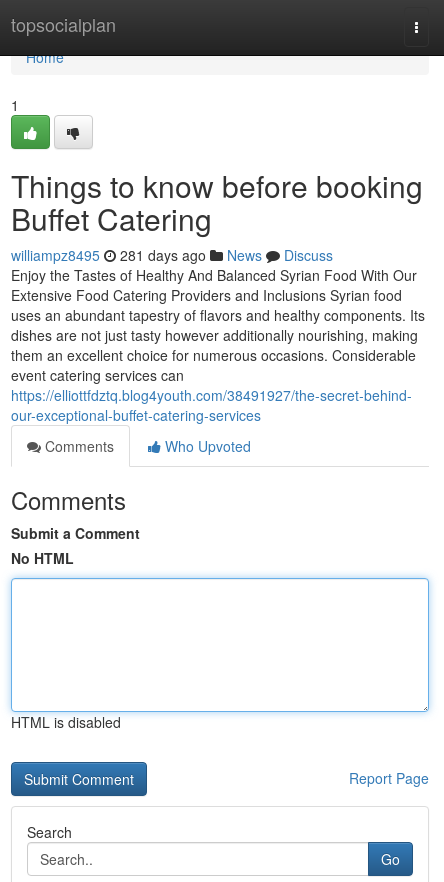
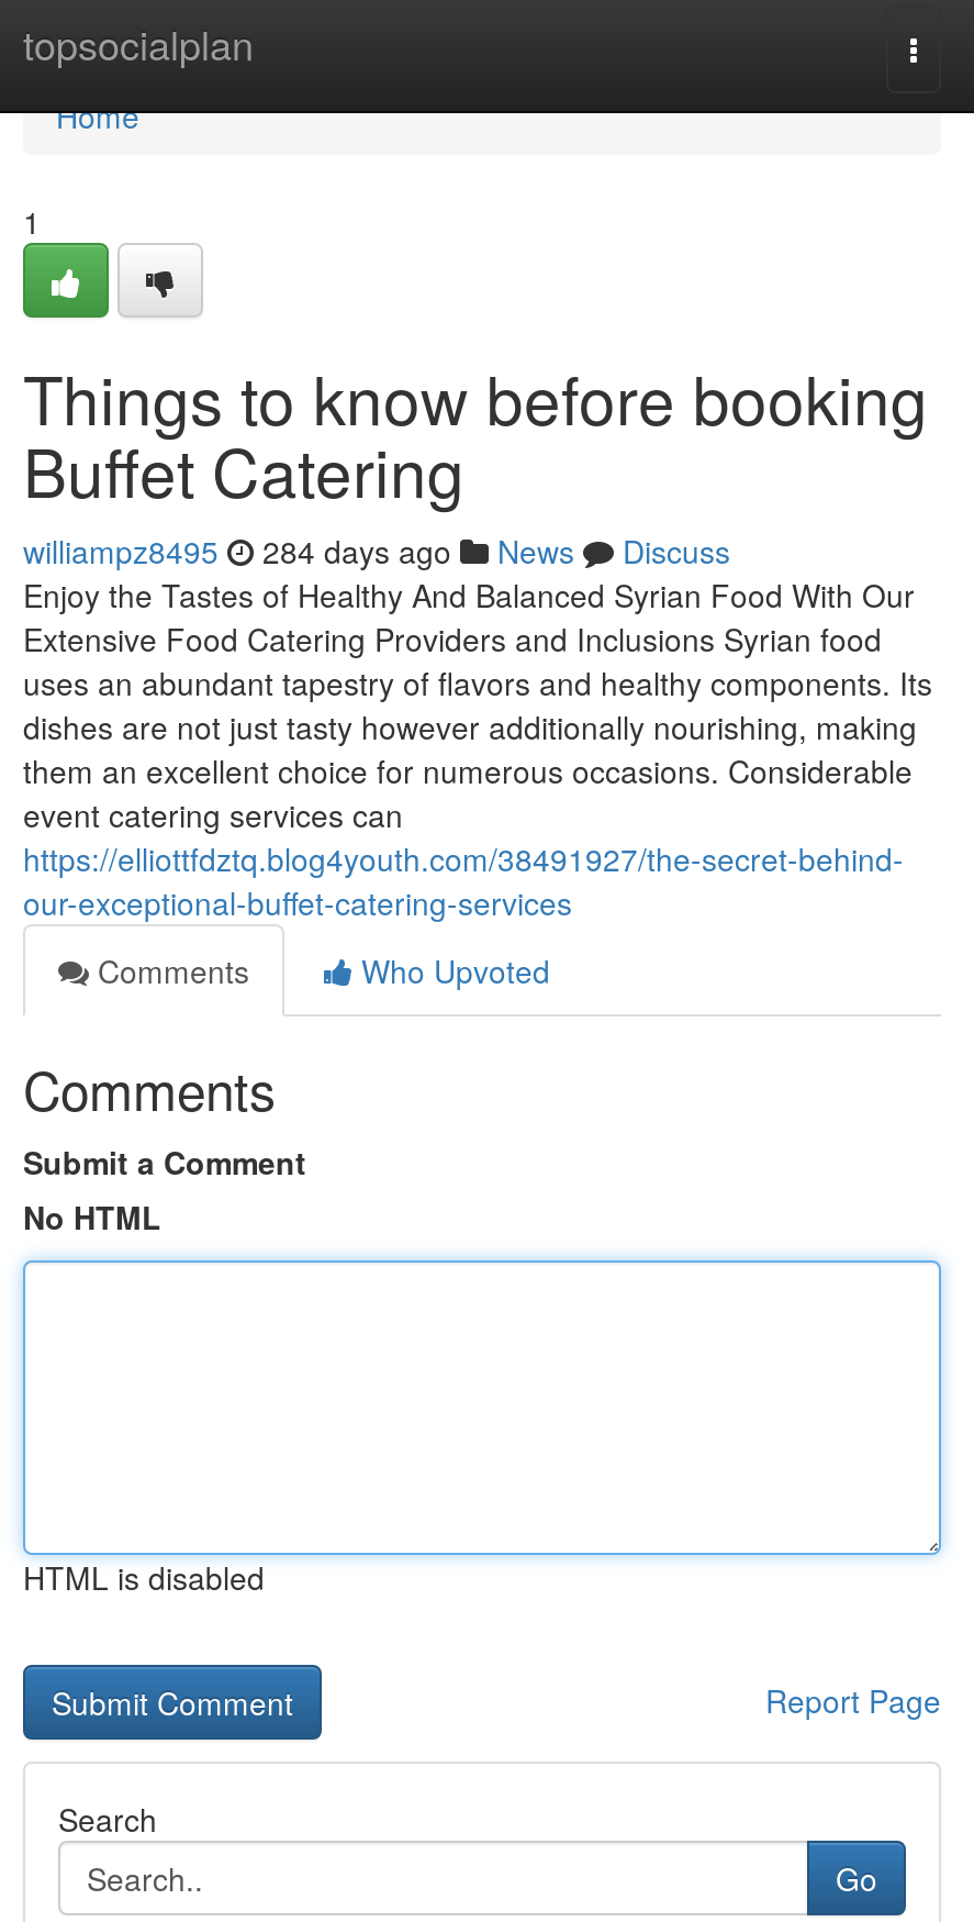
- williampz8495 281 days ago News Discuss
+ williampz8495 284 days ago News Discuss
